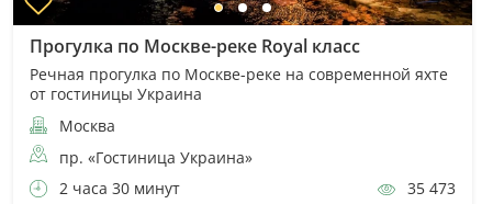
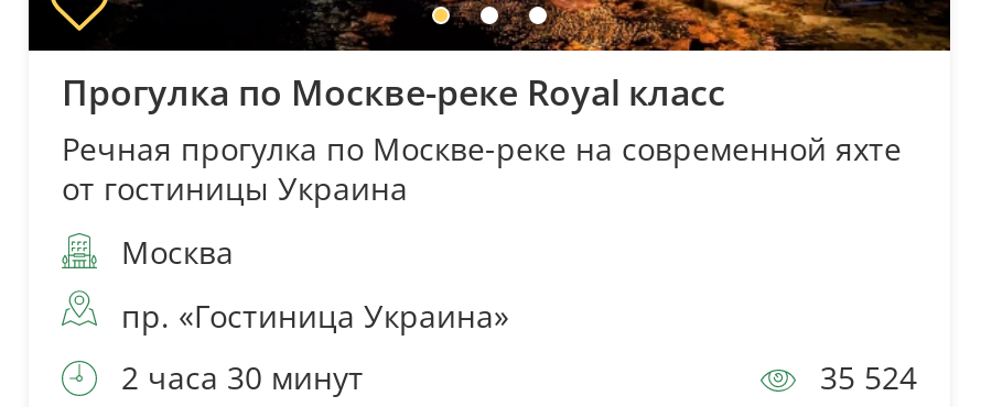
- 35 473
+ 35 524
